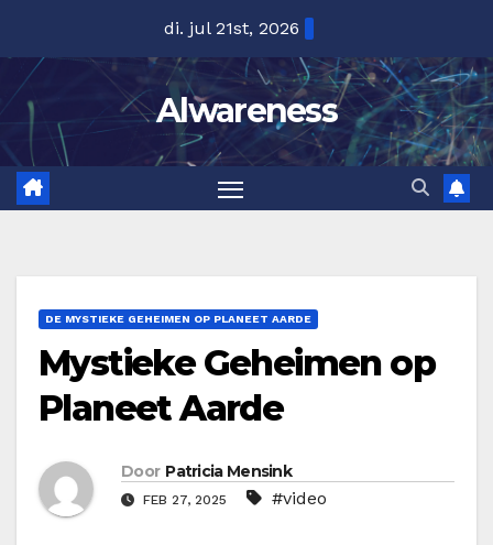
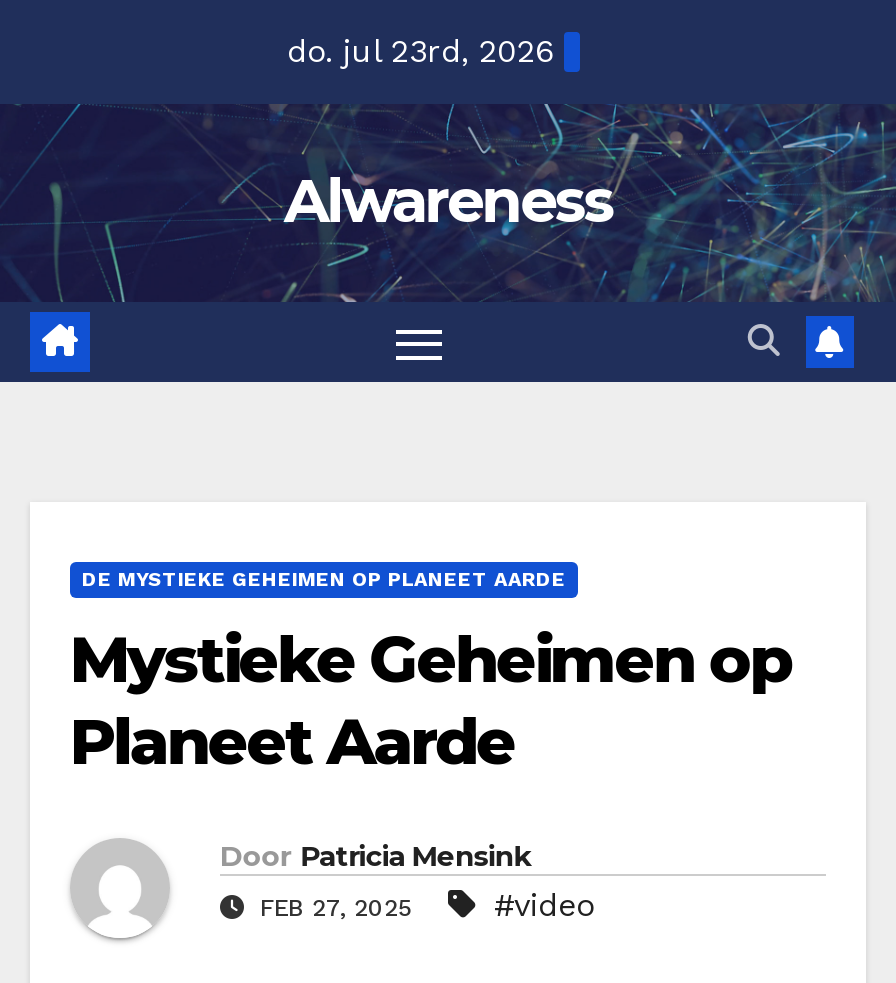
- di. jul 21st, 2026
+ do. jul 23rd, 2026
